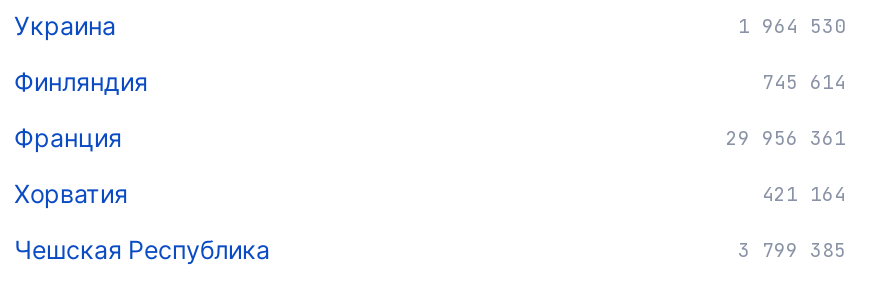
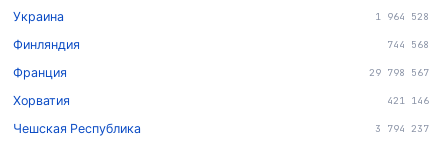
- 1 964 530
+ 1 964 528

- 745 614
+ 744 568

- 29 956 361
+ 29 798 567

- 421 164
+ 421 146

- 3 799 385
+ 3 794 237
